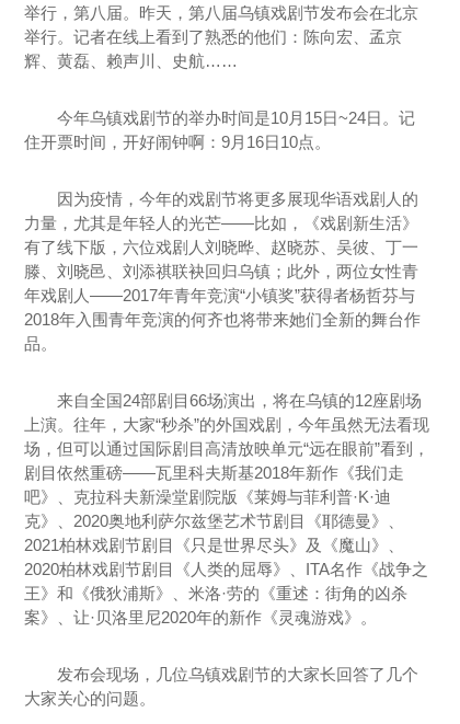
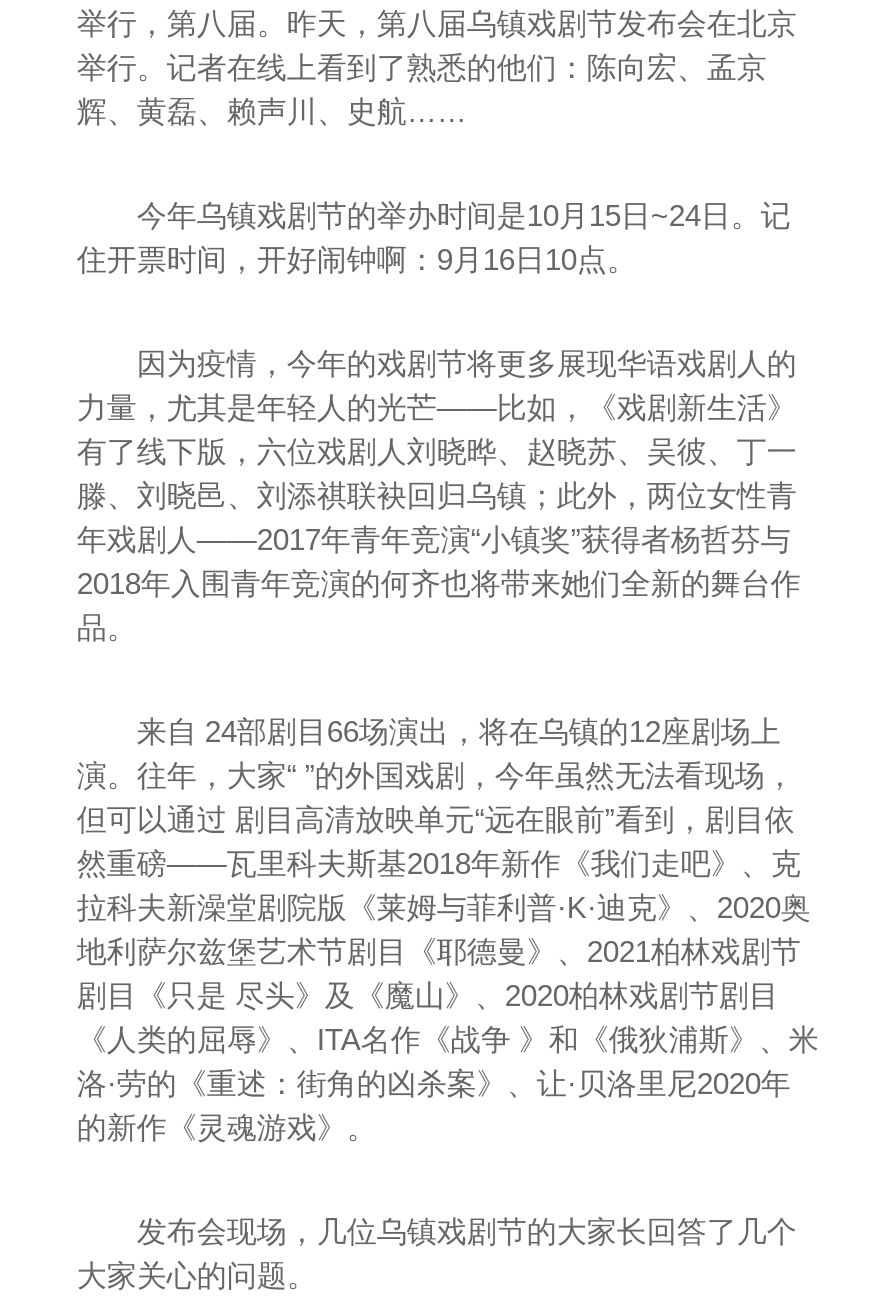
- 来自全国24部剧目66场演出，将在乌镇的12座剧场
- 上演。往年，大家“秒杀”的外国戏剧，今年虽然无法看现
- 场，但可以通过国际剧目高清放映单元“远在眼前”看到，
- 剧目依然重磅——瓦里科夫斯基2018年新作《我们走
- 吧》、克拉科夫新澡堂剧院版《莱姆与菲利普·K·迪
- 克》、2020奥地利萨尔兹堡艺术节剧目《耶德曼》、
- 2021柏林戏剧节剧目《只是世界尽头》及《魔山》、
- 2020柏林戏剧节剧目《人类的屈辱》、ITA名作《战争之
- 王》和《俄狄浦斯》、米洛·劳的《重述：街角的凶杀
- 案》、让·贝洛里尼2020年的新作《灵魂游戏》。
+ 来自 24部剧目66场演出，将在乌镇的12座剧场上
+ 演。往年，大家“ ”的外国戏剧，今年虽然无法看现场，
+ 但可以通过 剧目高清放映单元“远在眼前”看到，剧目依
+ 然重磅——瓦里科夫斯基2018年新作《我们走吧》、克
+ 拉科夫新澡堂剧院版《莱姆与菲利普·K·迪克》、2020奥
+ 地利萨尔兹堡艺术节剧目《耶德曼》、2021柏林戏剧节
+ 剧目《只是 尽头》及《魔山》、2020柏林戏剧节剧目
+ 《人类的屈辱》、ITA名作《战争 》和《俄狄浦斯》、米
+ 洛·劳的《重述：街角的凶杀案》、让·贝洛里尼2020年
+ 的新作《灵魂游戏》。
